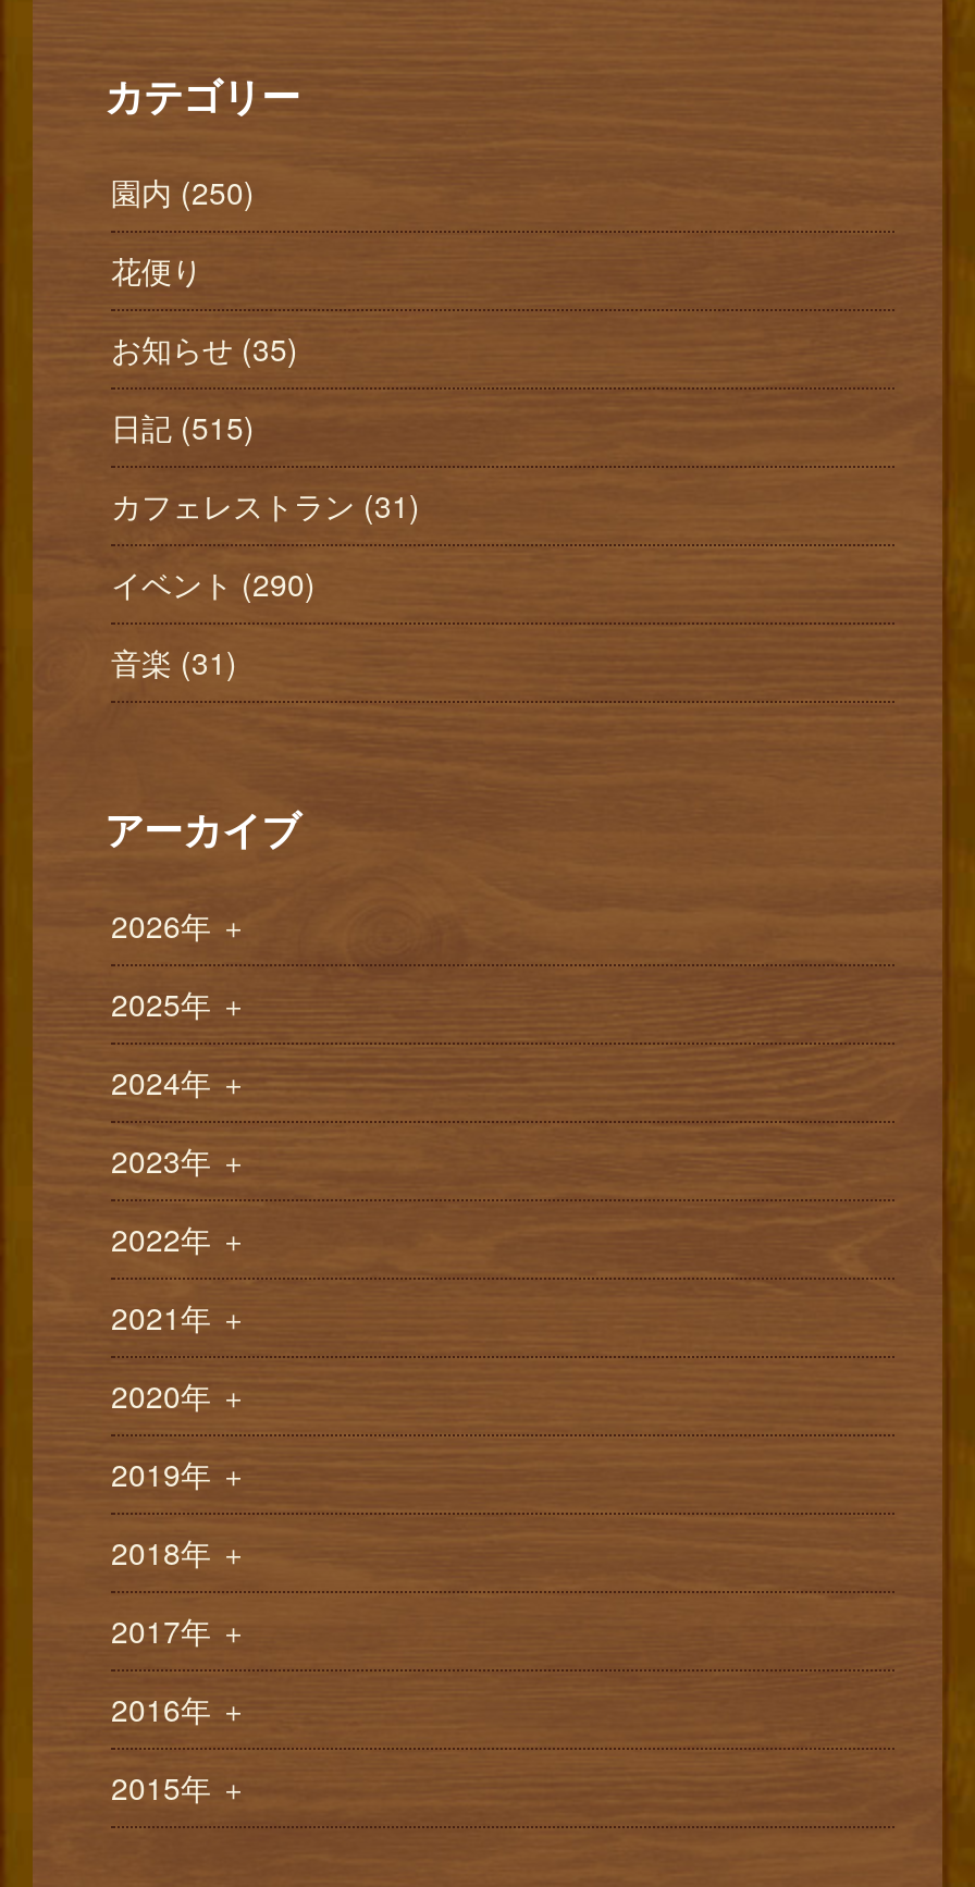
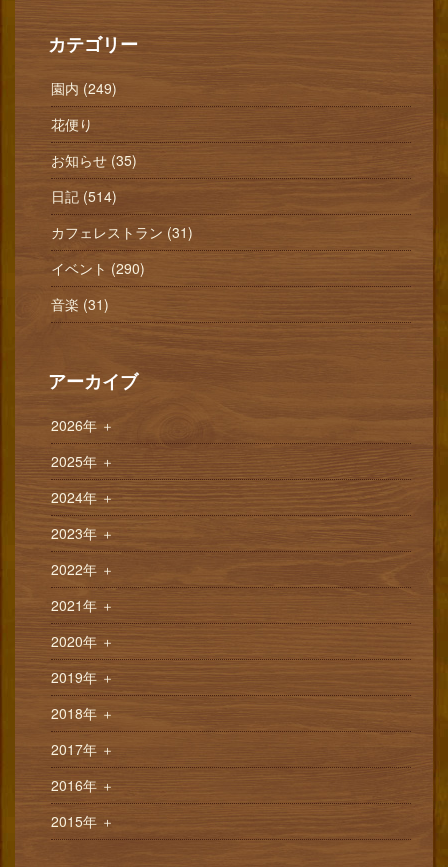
- 園内 (250)
+ 園内 (249)

- 日記 (515)
+ 日記 (514)
